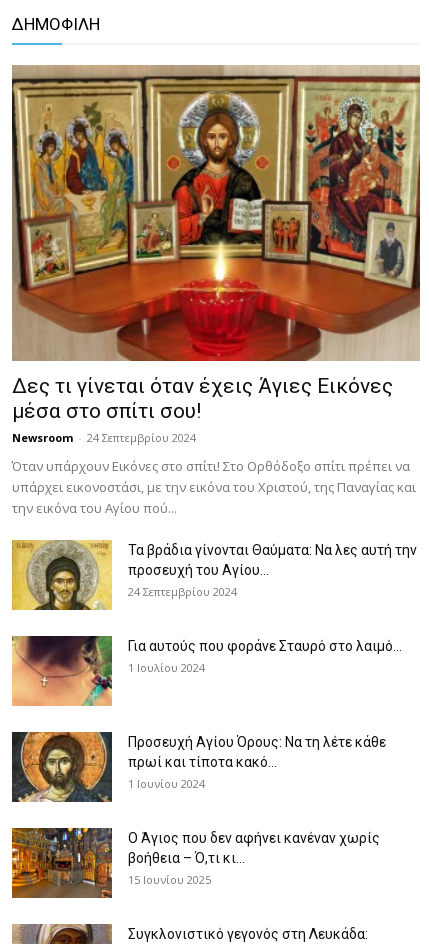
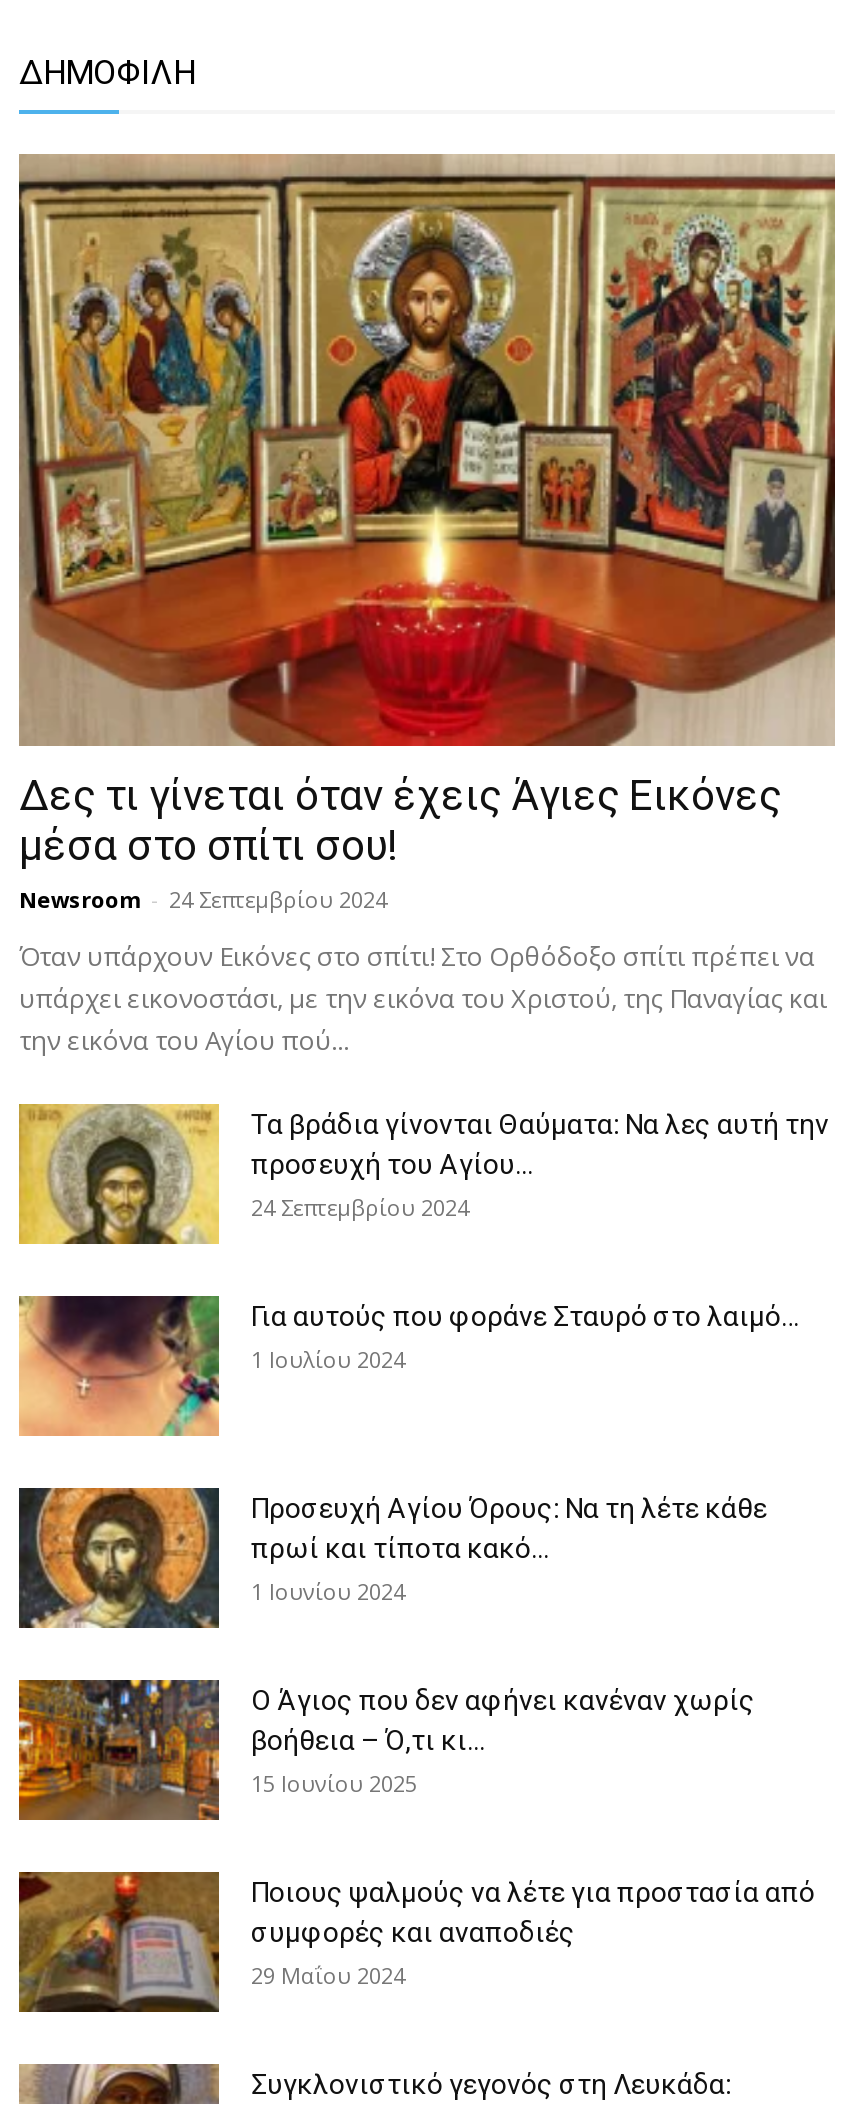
+ [image]
+ Ποιους ψαλμούς να λέτε για προστασία από
+ συμφορές και αναποδιές
+ 29 Μαΐου 2024
